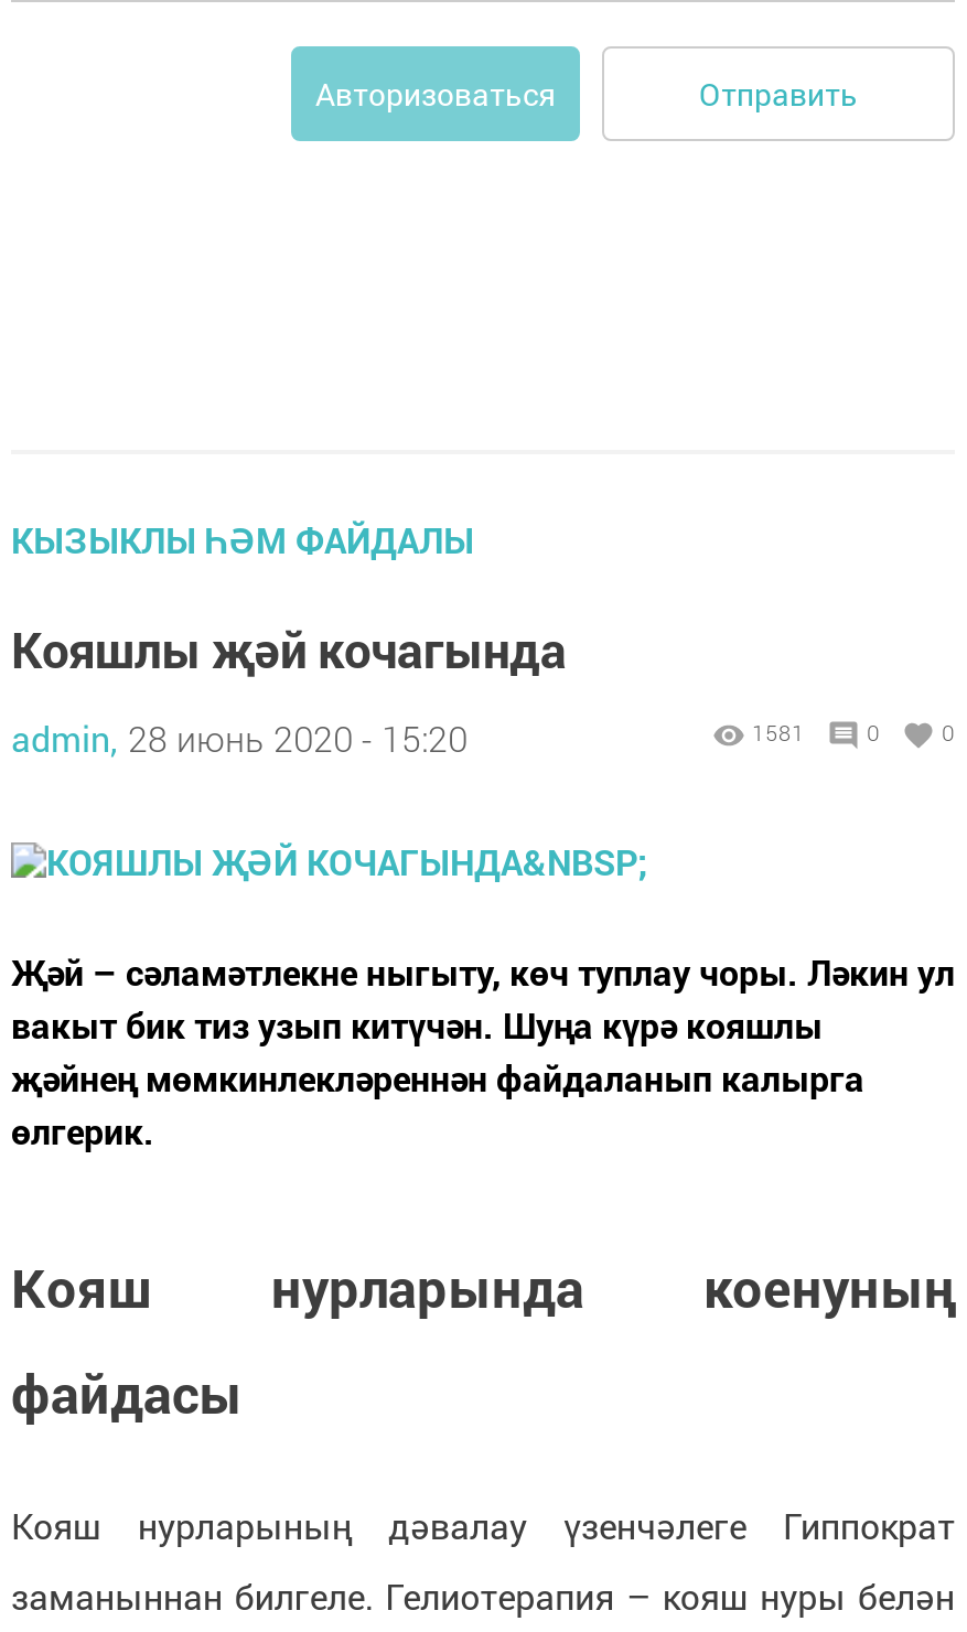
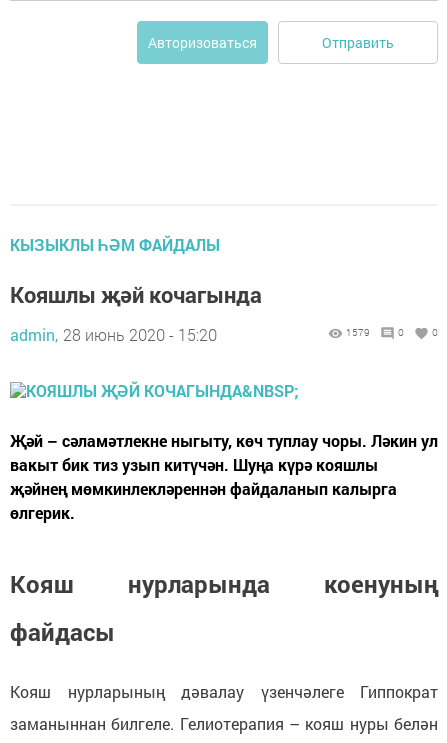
- 1581
+ 1579
